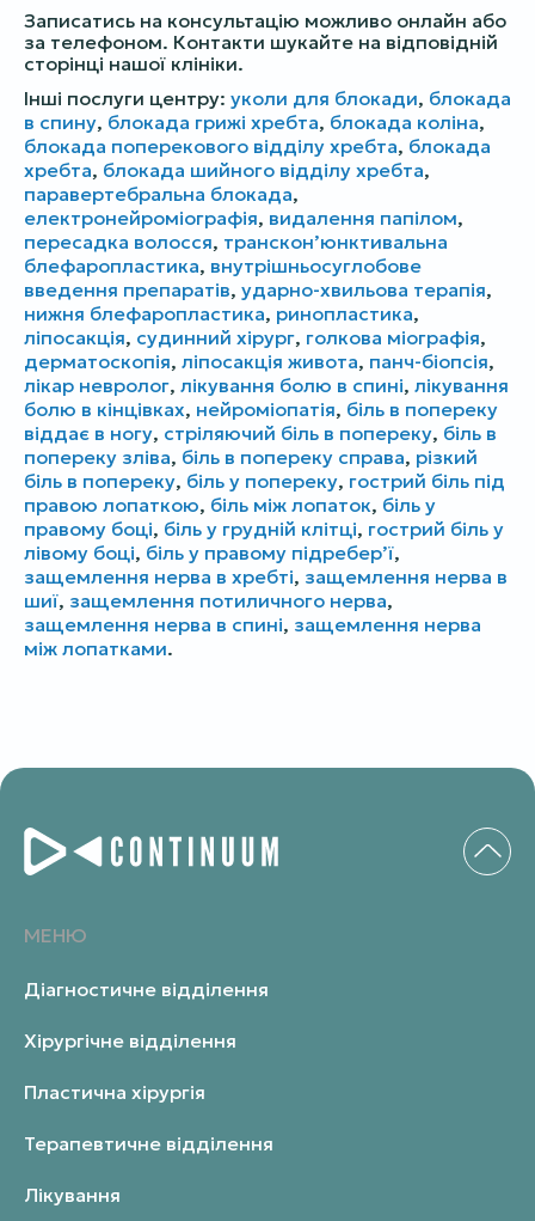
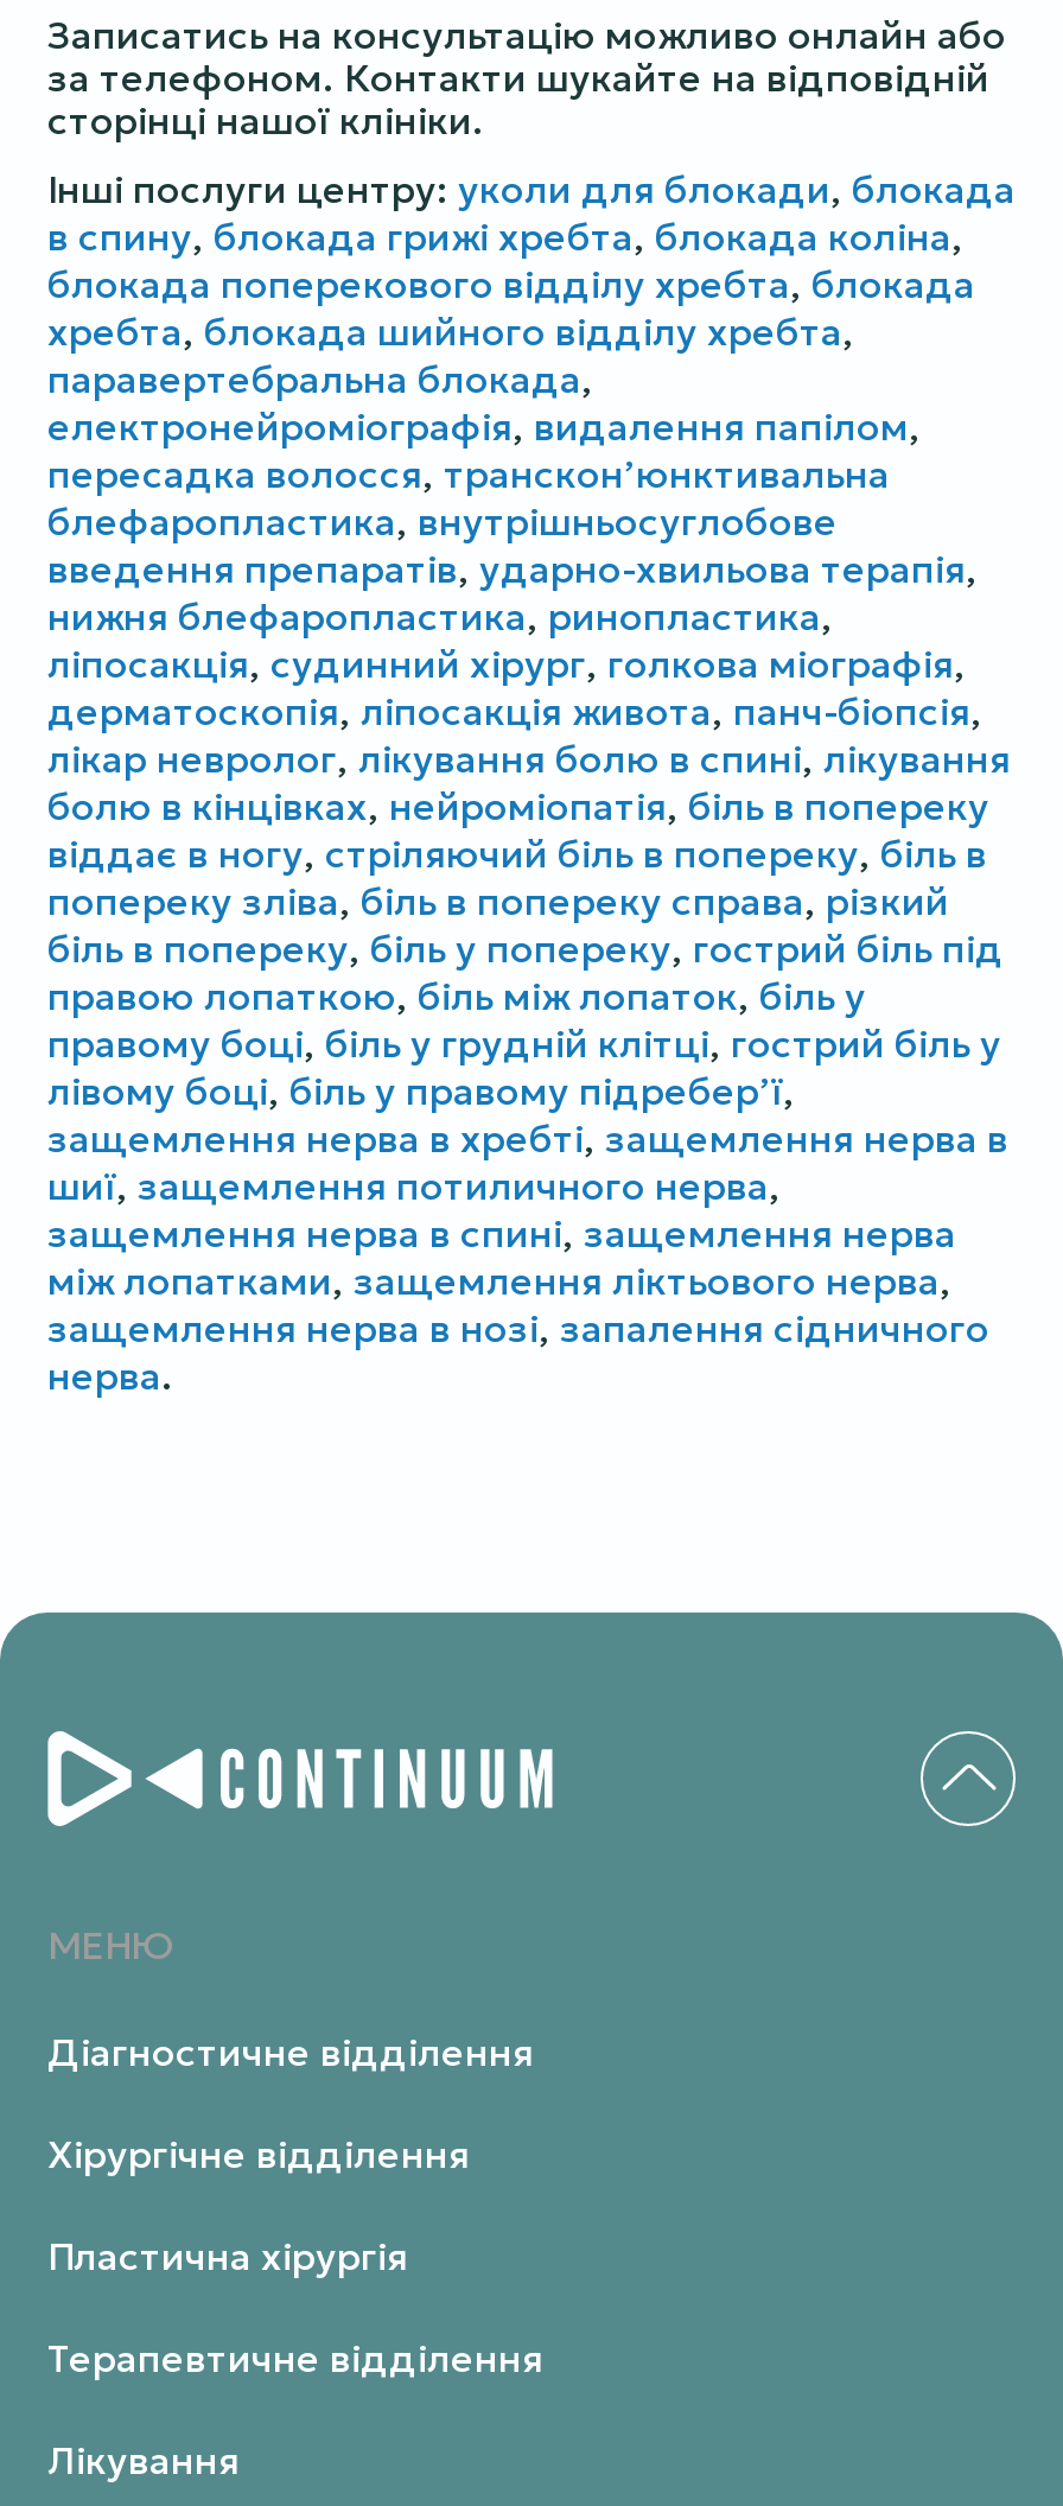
- між лопатками.
+ між лопатками, защемлення ліктьового нерва,
+ защемлення нерва в нозі, запалення сідничного
+ нерва.
